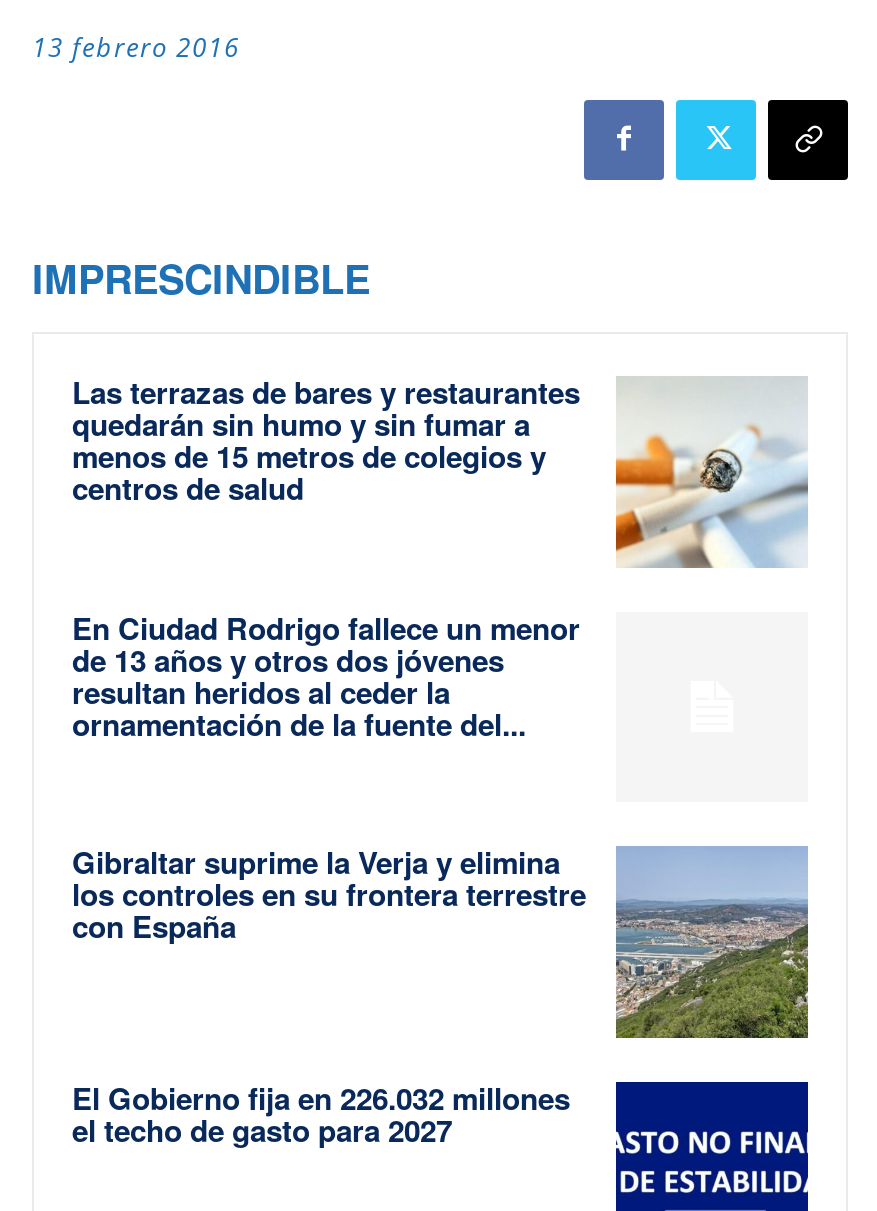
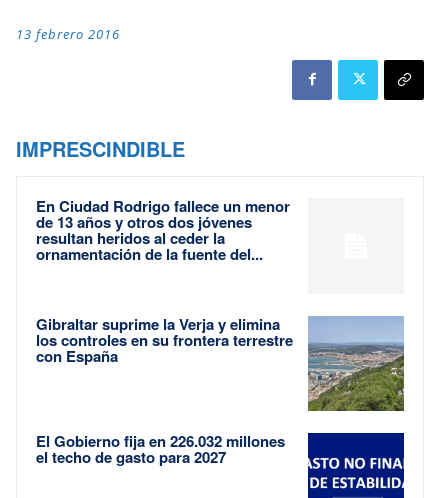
- [image]
- Las terrazas de bares y restaurantes
- quedarán sin humo y sin fumar a
- menos de 15 metros de colegios y
- centros de salud
